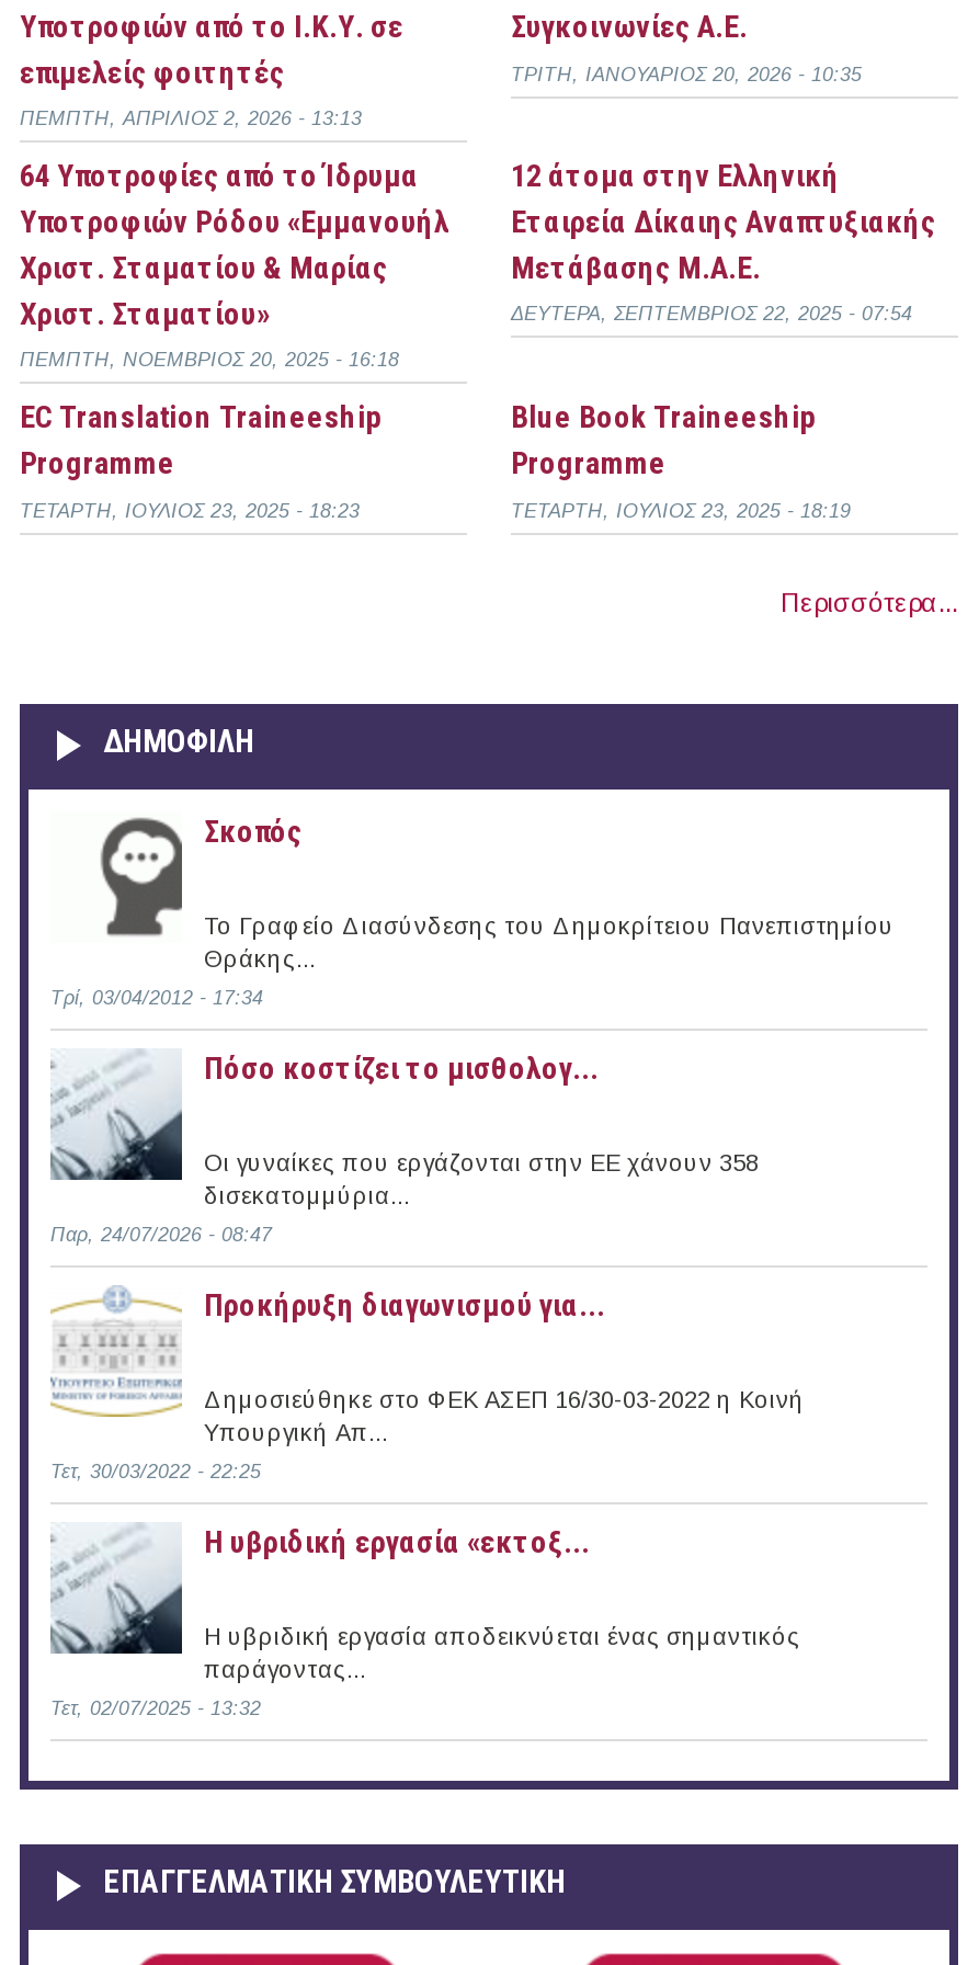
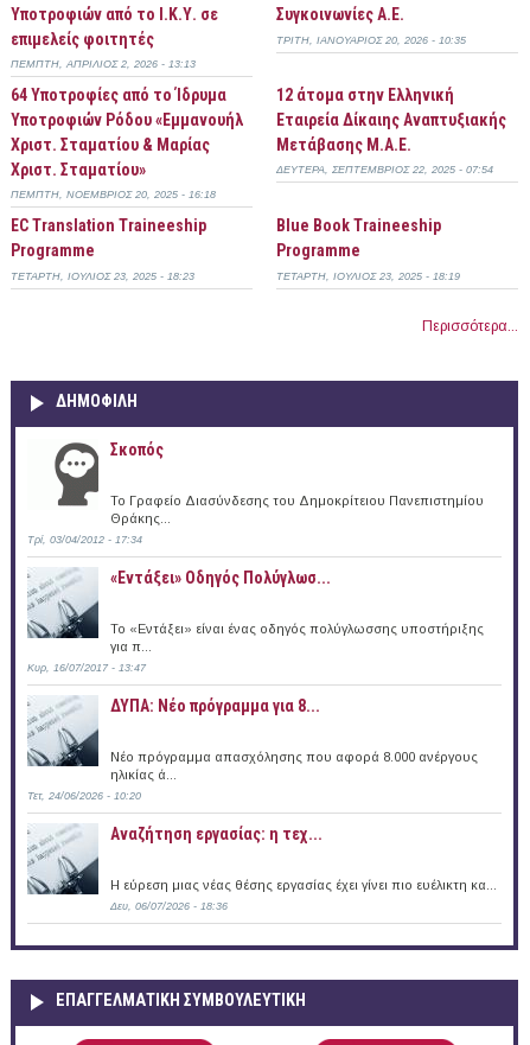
- Πόσο κοστίζει το μισθολογ...
+ «Εντάξει» Oδηγός Πολύγλωσ...

- Οι γυναίκες που εργάζονται στην ΕΕ χάνουν 358
- δισεκατομμύρια...
+ Το «Εντάξει» είναι ένας οδηγός πολύγλωσσης υποστήριξης
+ για π...

- Παρ, 24/07/2026 - 08:47
+ Κυρ, 16/07/2017 - 13:47

- Προκήρυξη διαγωνισμού για...
+ ΔΥΠΑ: Νέο πρόγραμμα για 8...

- [image]
- Δημοσιεύθηκε στο ΦΕΚ ΑΣΕΠ 16/30-03-2022 η Κοινή
- Υπουργική Απ...
+ [image]
+ Νέο πρόγραμμα απασχόλησης που αφορά 8.000 ανέργους
+ ηλικίας ά...

- Τετ, 30/03/2022 - 22:25
+ Τετ, 24/06/2026 - 10:20

- Η υβριδική εργασία «εκτοξ...
+ Αναζήτηση εργασίας: η τεχ...

- Η υβριδική εργασία αποδεικνύεται ένας σημαντικός
- παράγοντας...
+ Η εύρεση μιας νέας θέσης εργασίας έχει γίνει πιο ευέλικτη κα...

- Τετ, 02/07/2025 - 13:32
+ Δευ, 06/07/2026 - 18:36
